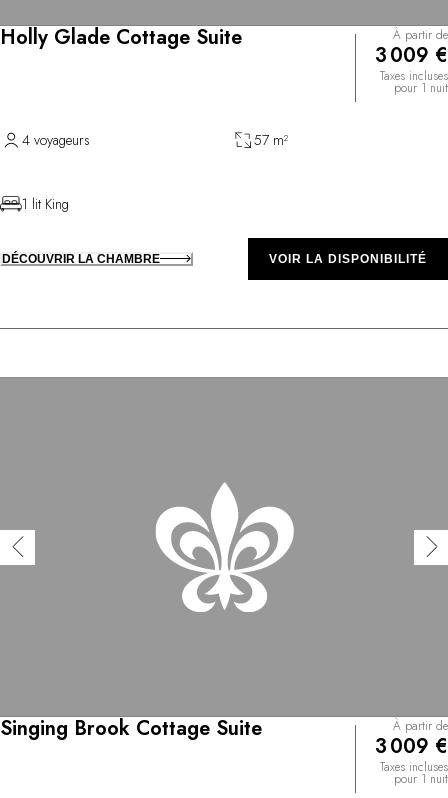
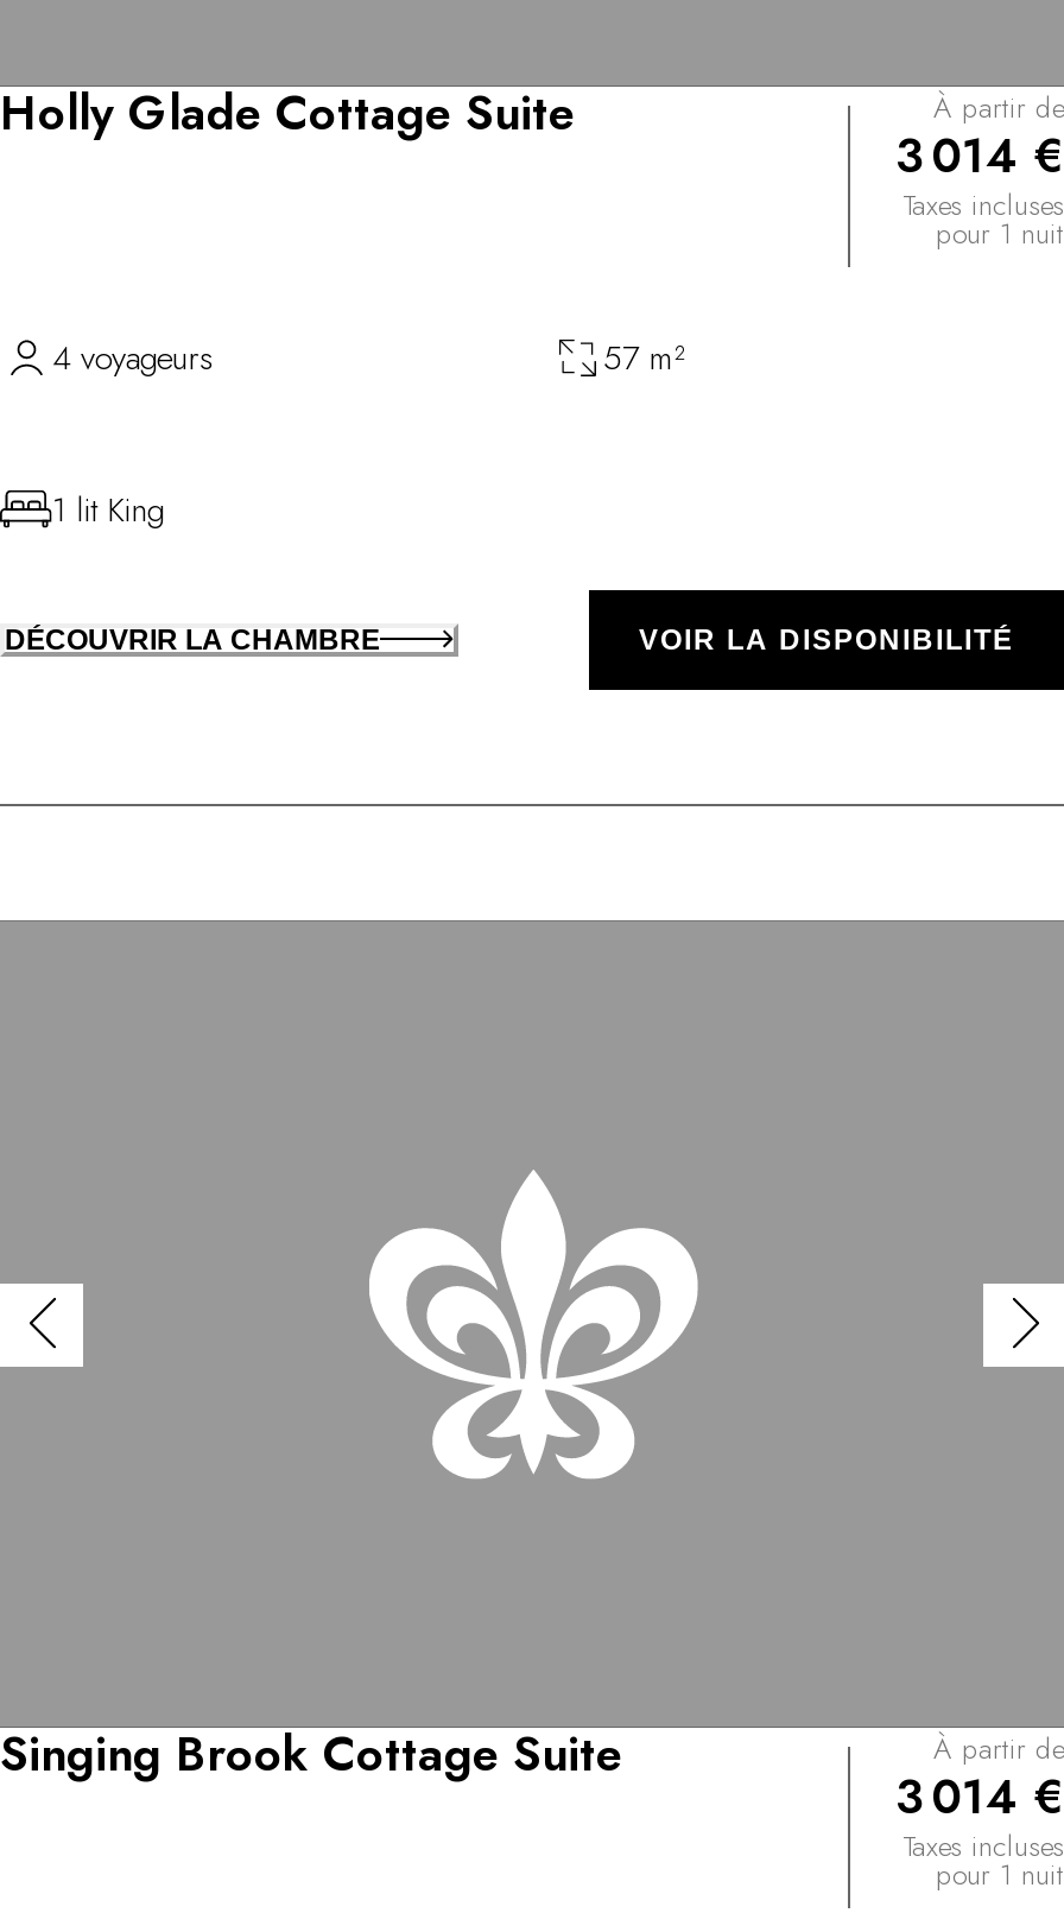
- 3 009 €
+ 3 014 €

- 3 009 €
+ 3 014 €
